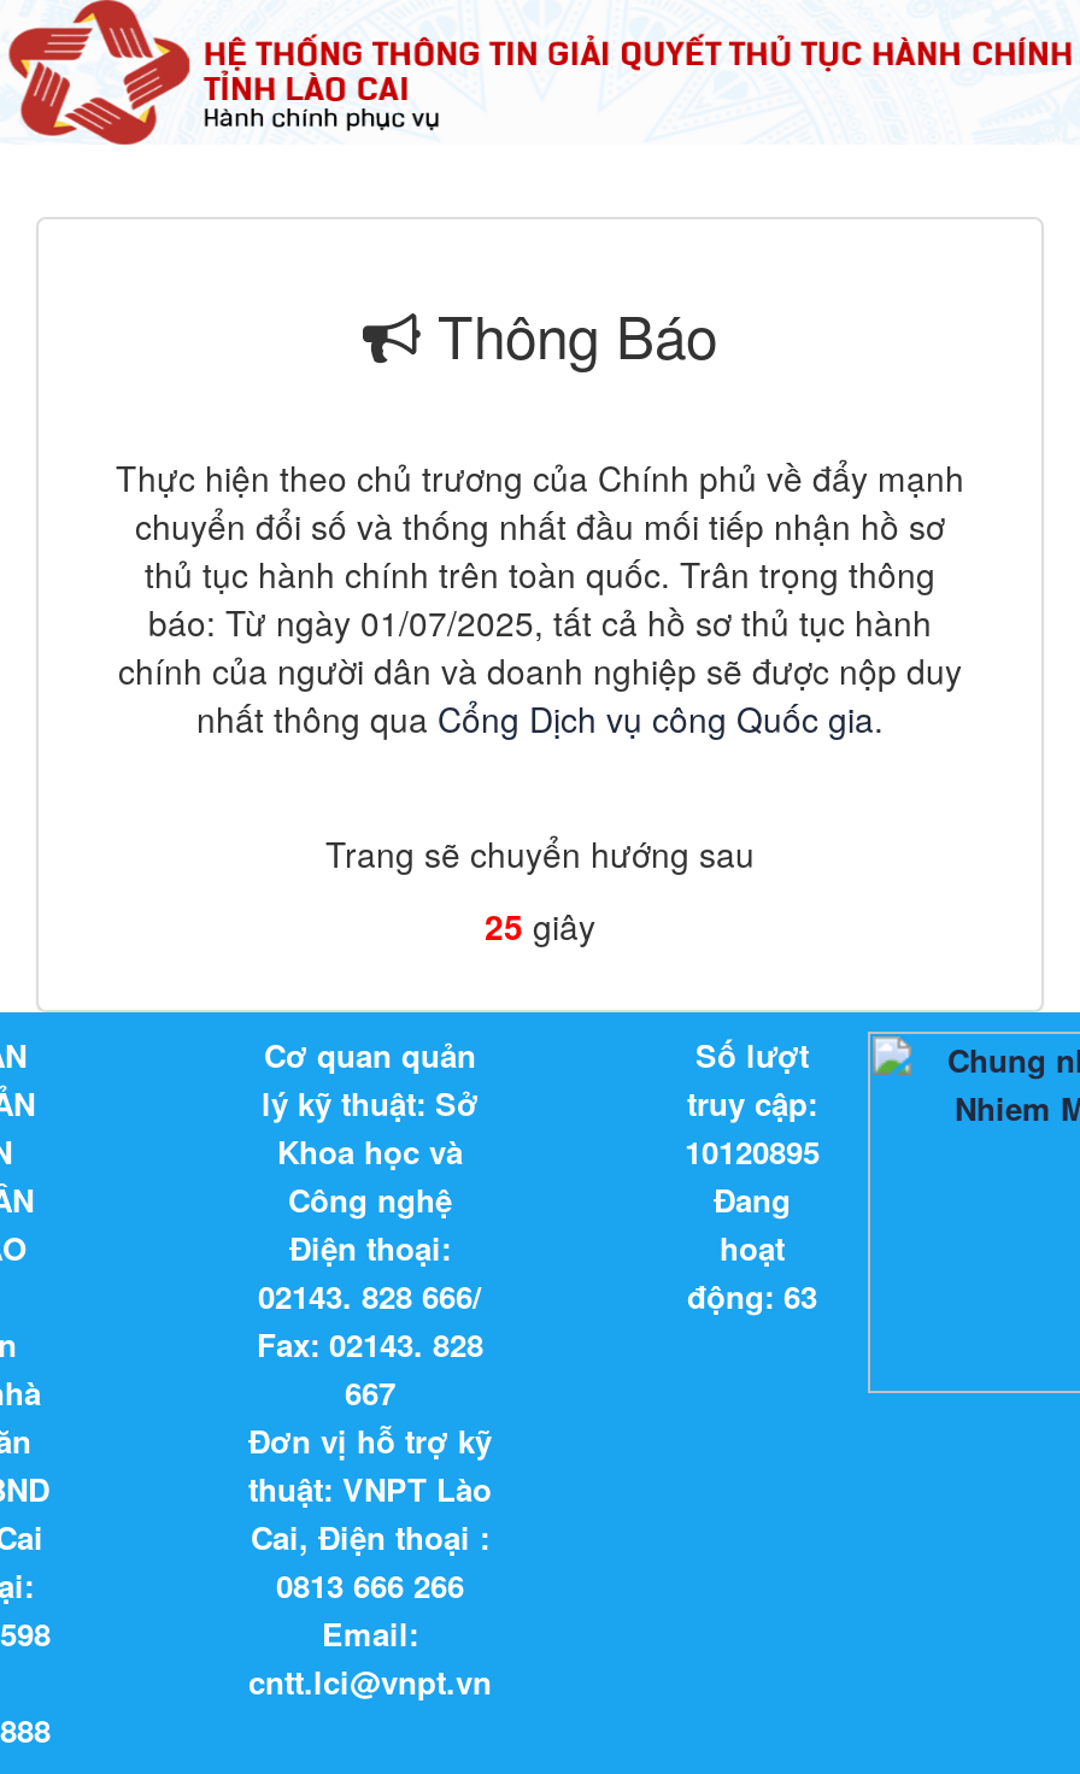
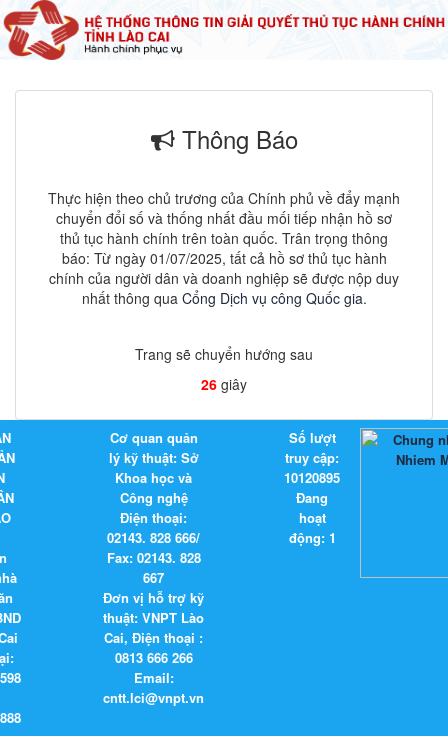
- 25 giây
+ 26 giây

- động: 63
+ động: 1
